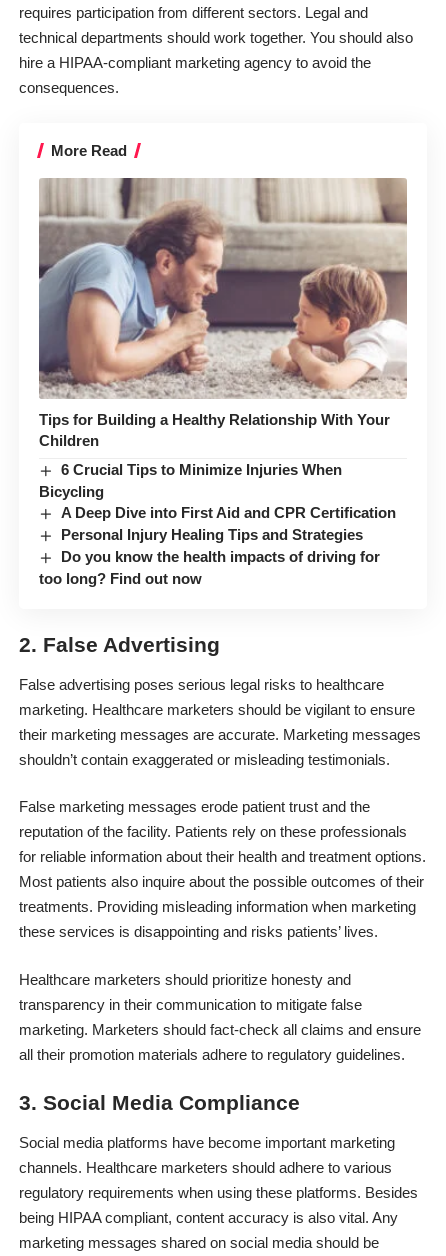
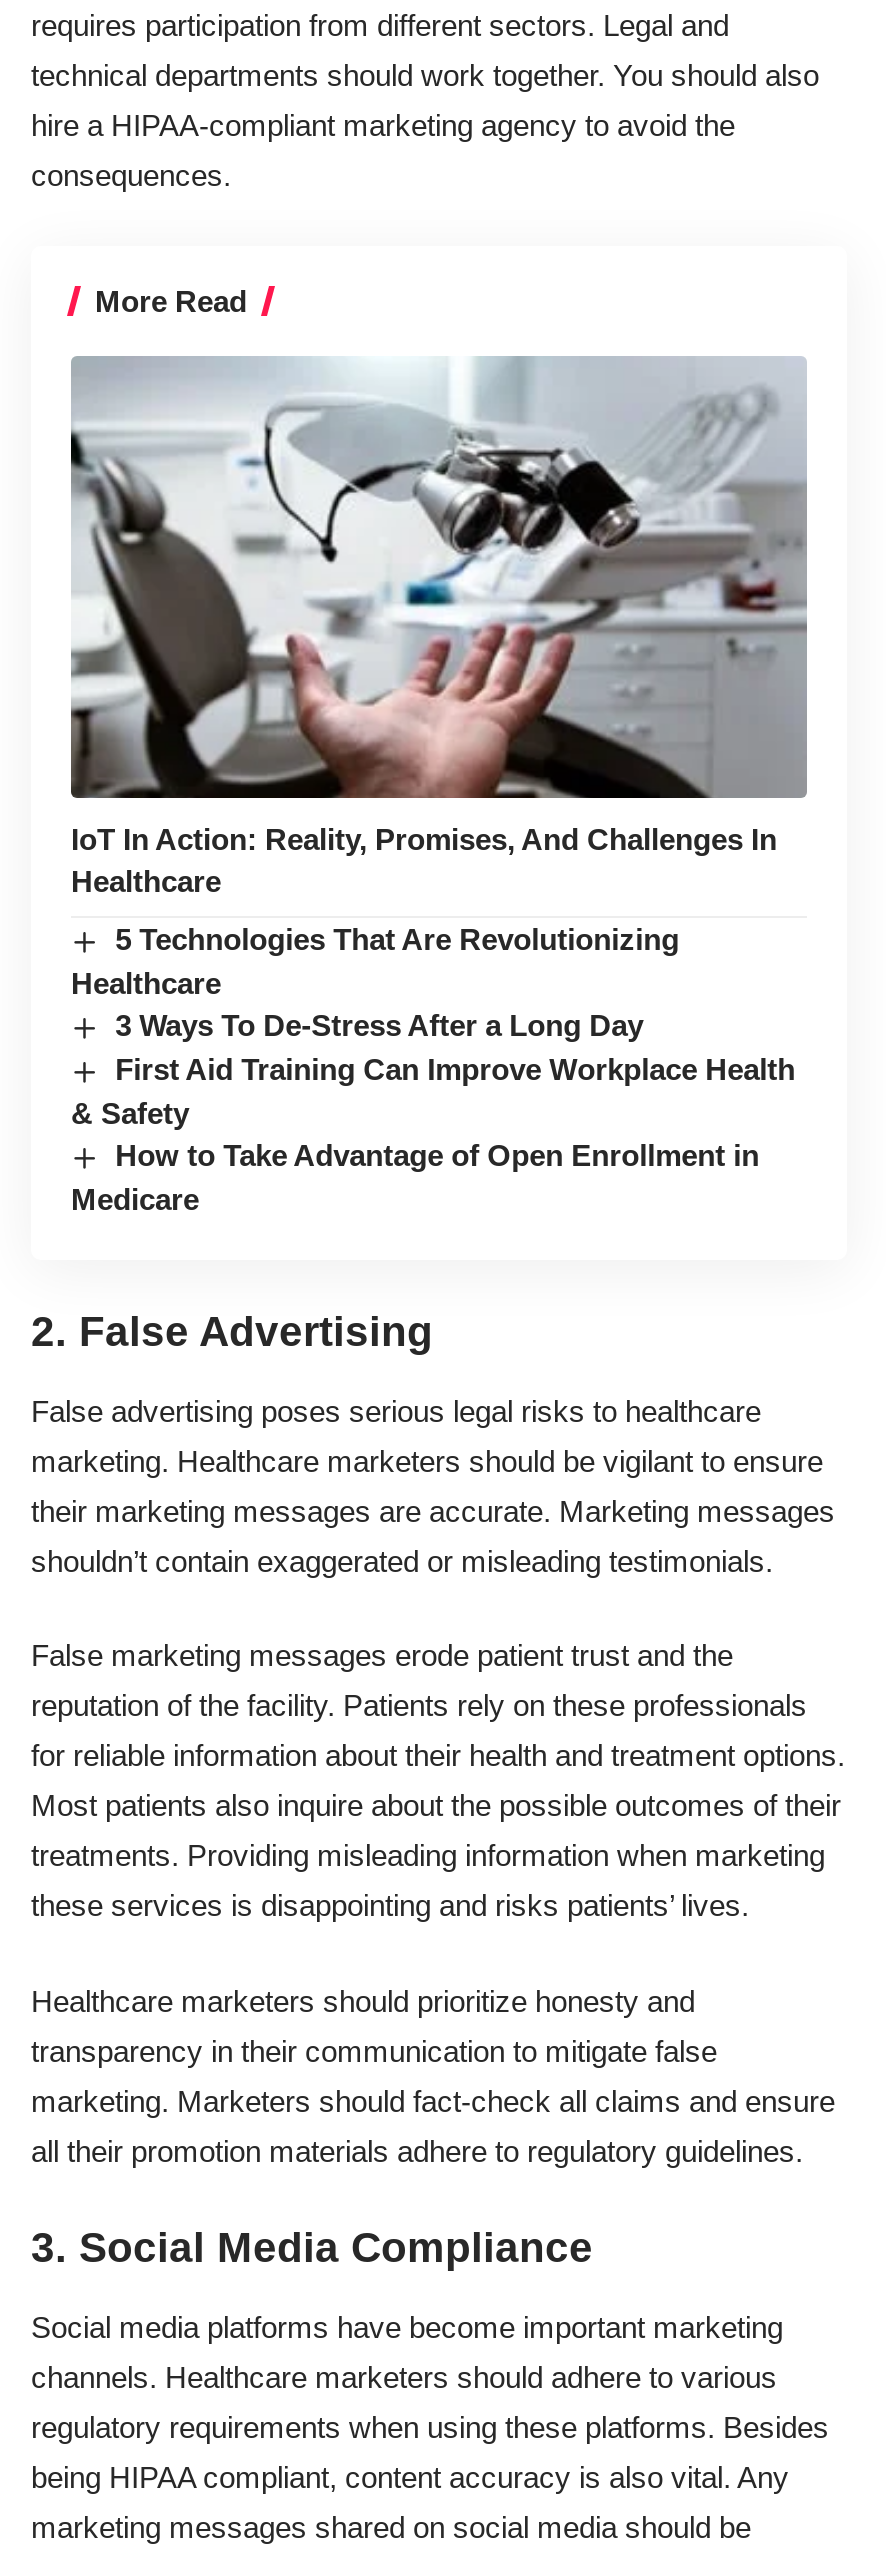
- [image]
- Tips for Building a Healthy Relationship With Your
- Children
+ [image]
+ IoT In Action: Reality, Promises, And Challenges In
+ Healthcare

- 6 Crucial Tips to Minimize Injuries When
- Bicycling
- A Deep Dive into First Aid and CPR Certification
- Personal Injury Healing Tips and Strategies
- Do you know the health impacts of driving for
- too long? Find out now
+ 5 Technologies That Are Revolutionizing
+ Healthcare
+ 3 Ways To De-Stress After a Long Day
+ First Aid Training Can Improve Workplace Health
+ & Safety
+ How to Take Advantage of Open Enrollment in
+ Medicare
